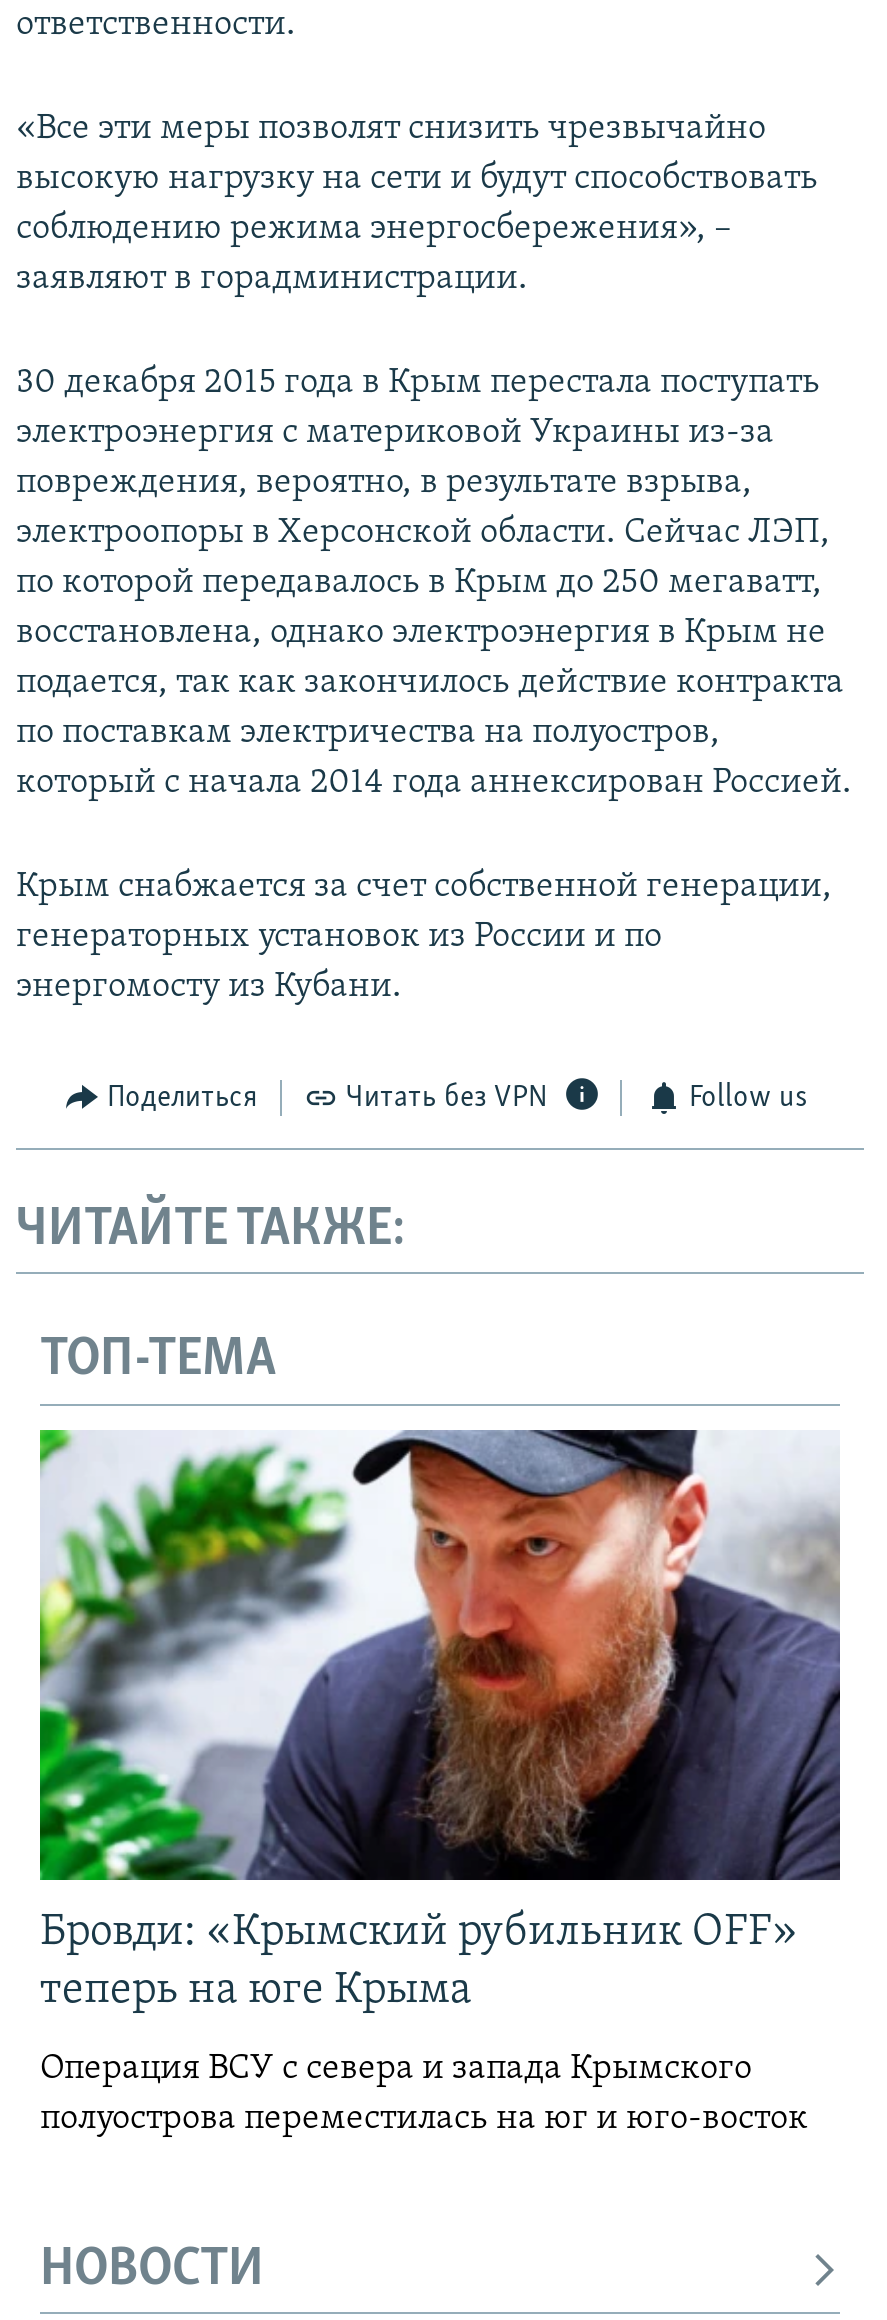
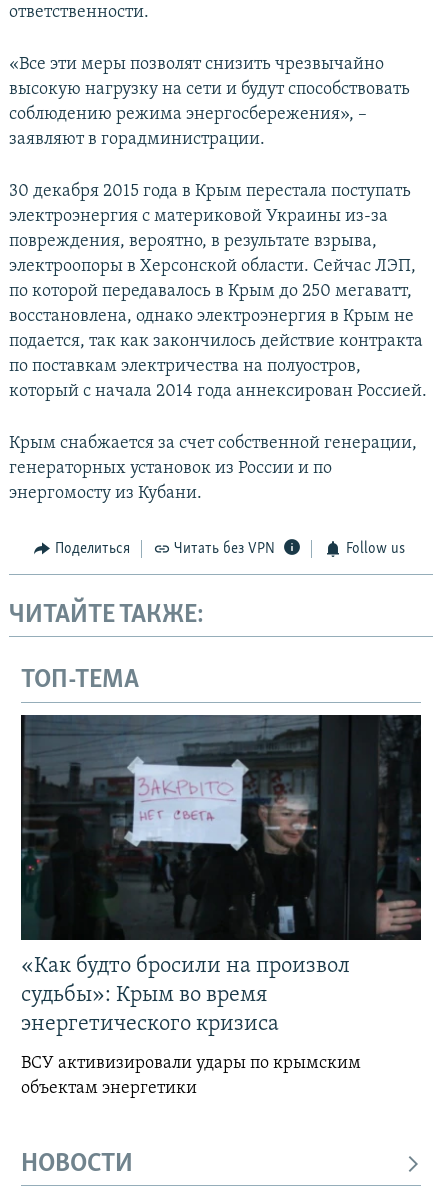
- [image]
- Бровди: «Крымский рубильник OFF»
- теперь на юге Крыма
+ [image]
+ «Как будто бросили на произвол
+ судьбы»: Крым во время
+ энергетического кризиса

- Операция ВСУ с севера и запада Крымского
- полуострова переместилась на юг и юго-восток
+ ВСУ активизировали удары по крымским
+ объектам энергетики
